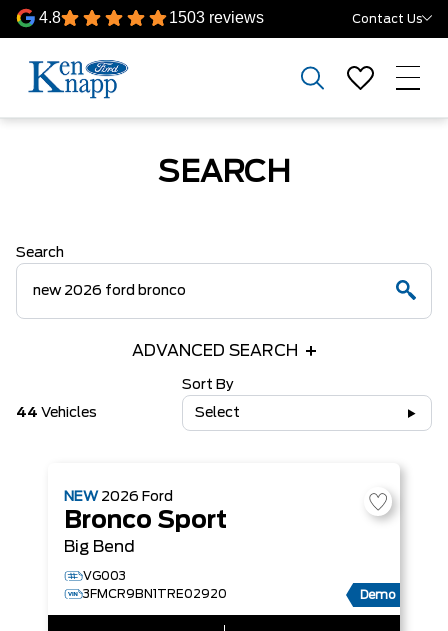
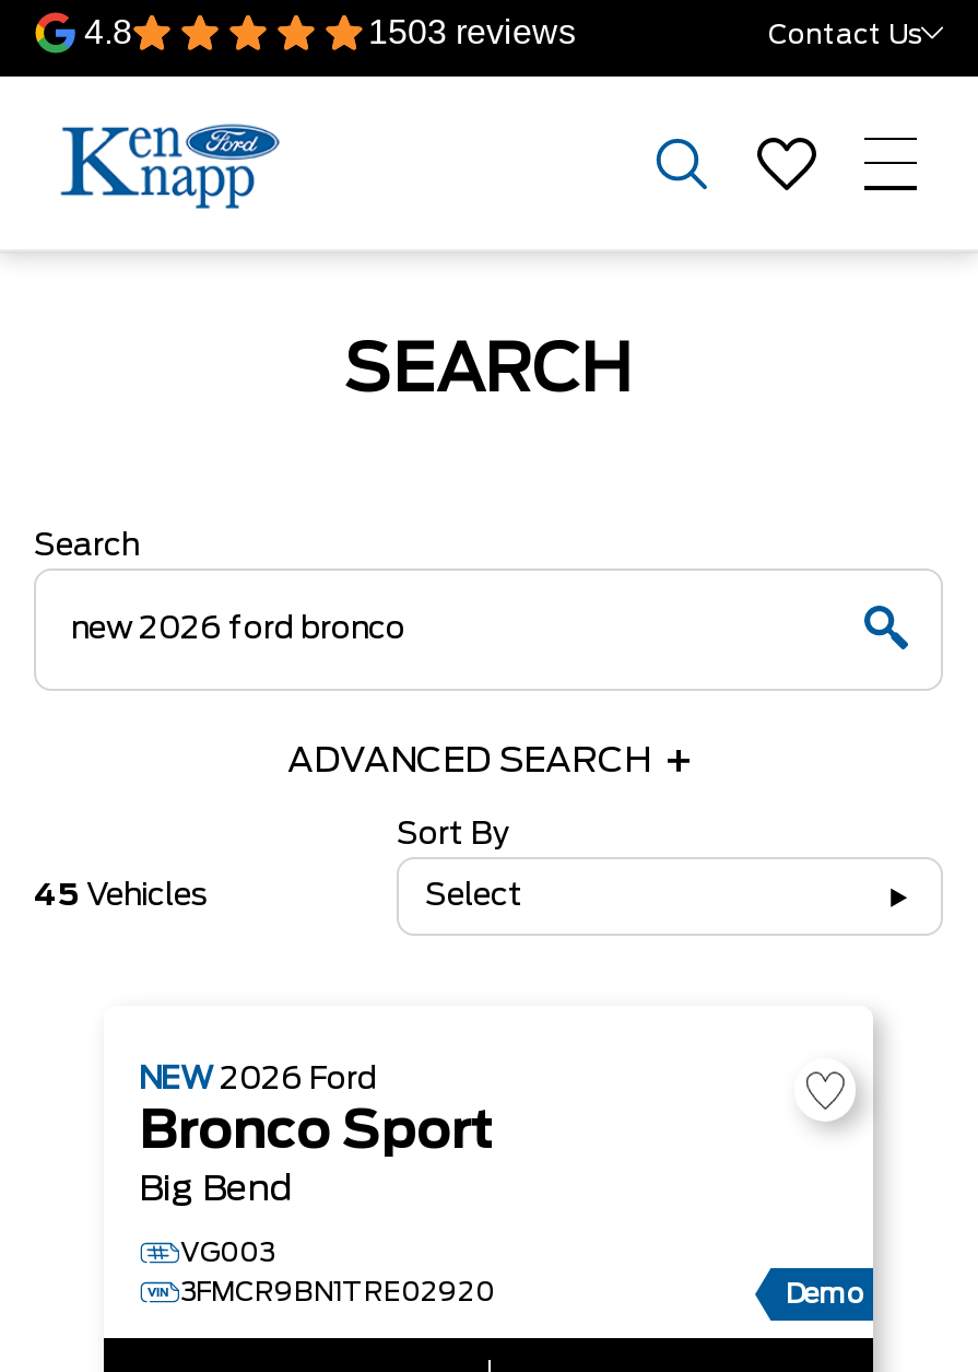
- 44 Vehicles
+ 45 Vehicles
